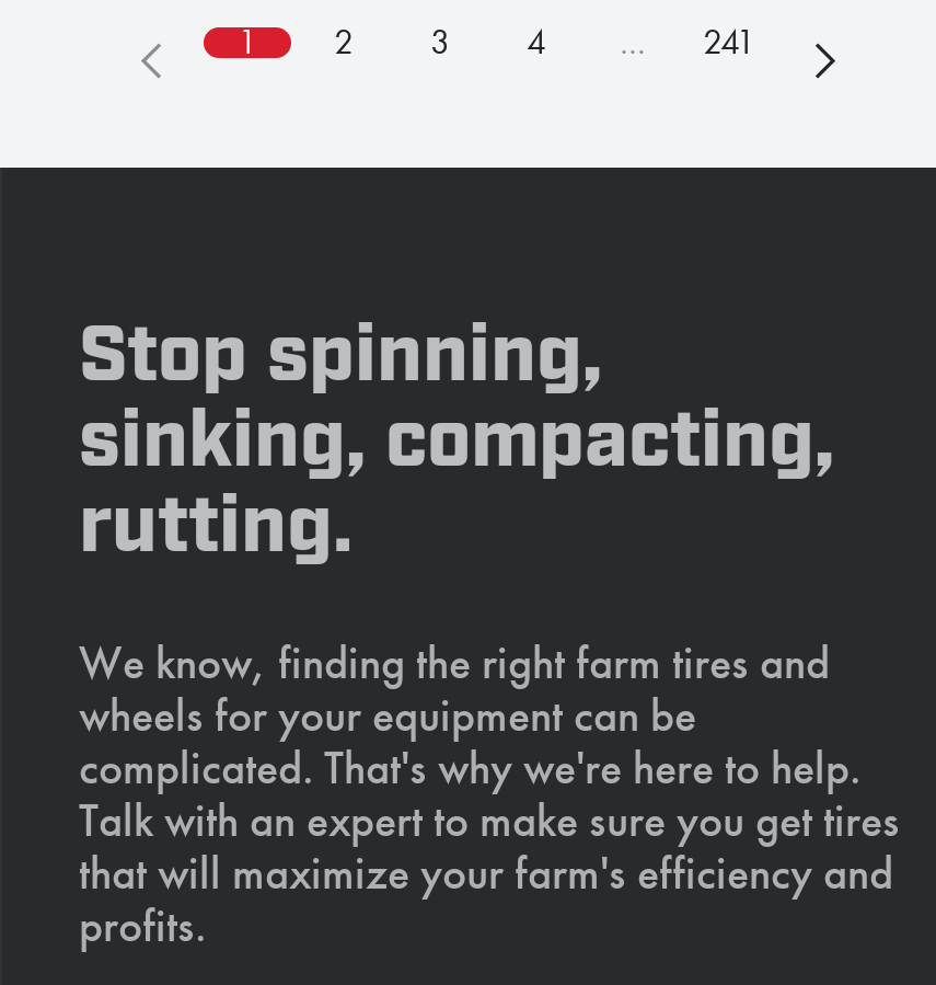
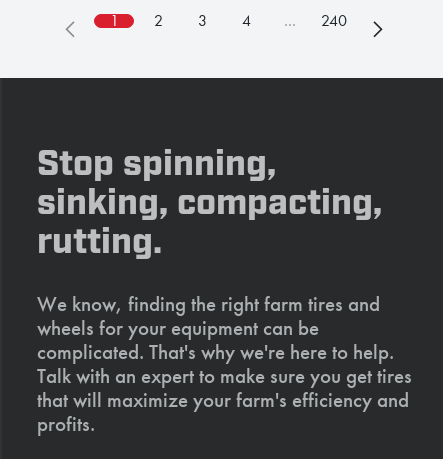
- 241
+ 240
